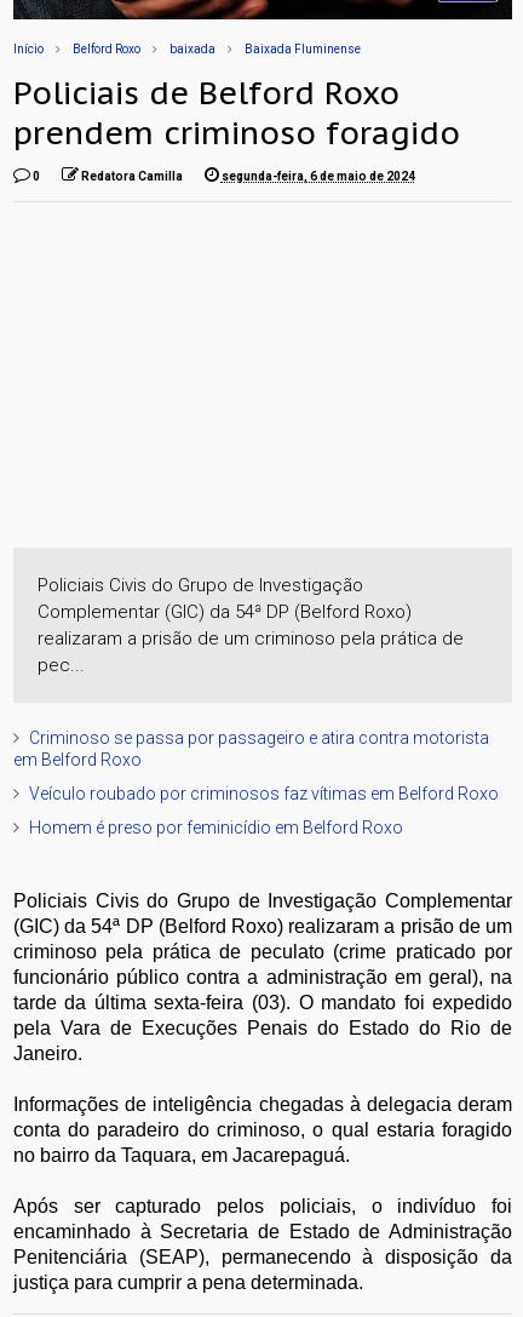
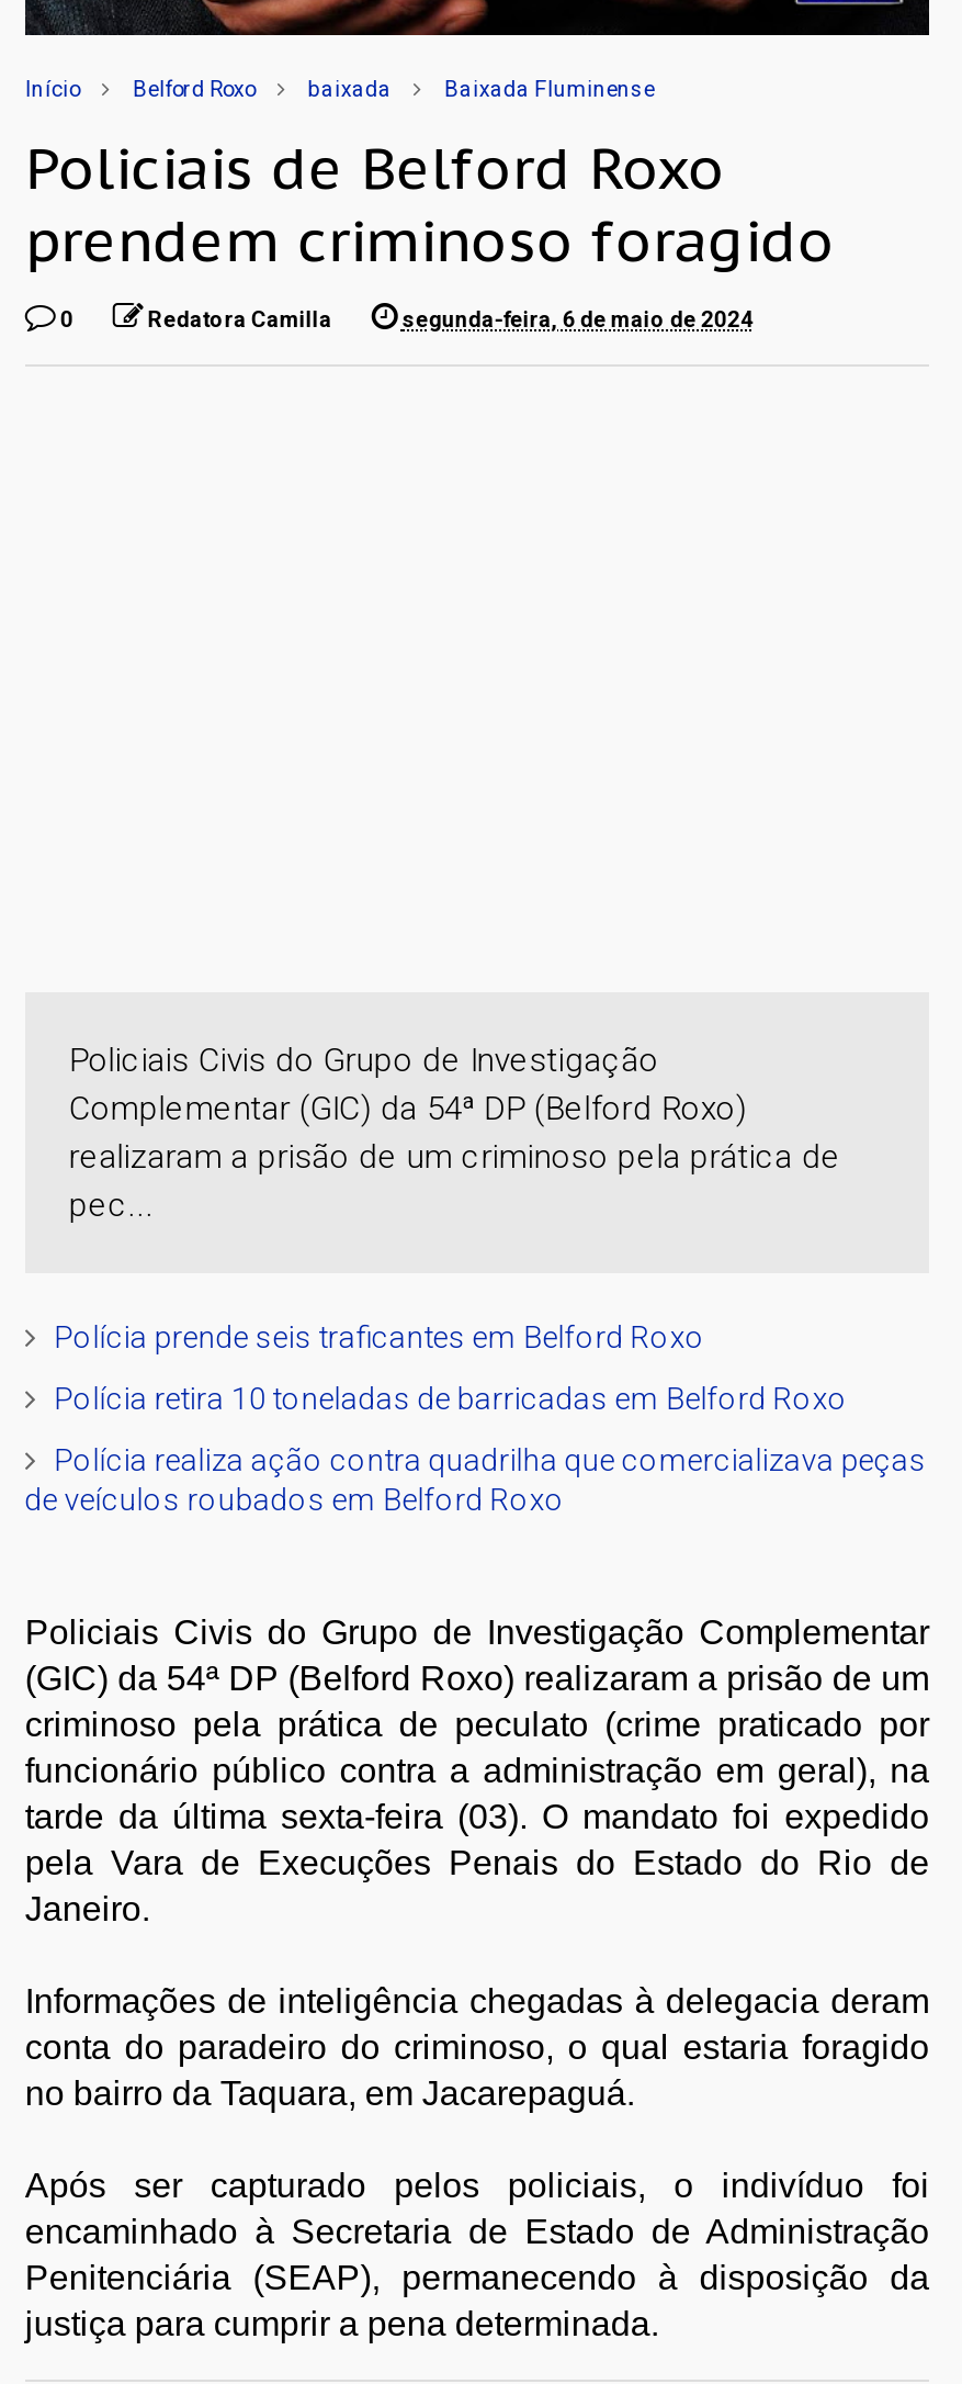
- Criminoso se passa por passageiro e atira contra motorista
- em Belford Roxo
+ Polícia prende seis traficantes em Belford Roxo

- Veículo roubado por criminosos faz vítimas em Belford Roxo
+ Polícia retira 10 toneladas de barricadas em Belford Roxo

- Homem é preso por feminicídio em Belford Roxo
+ Polícia realiza ação contra quadrilha que comercializava peças
+ de veículos roubados em Belford Roxo
